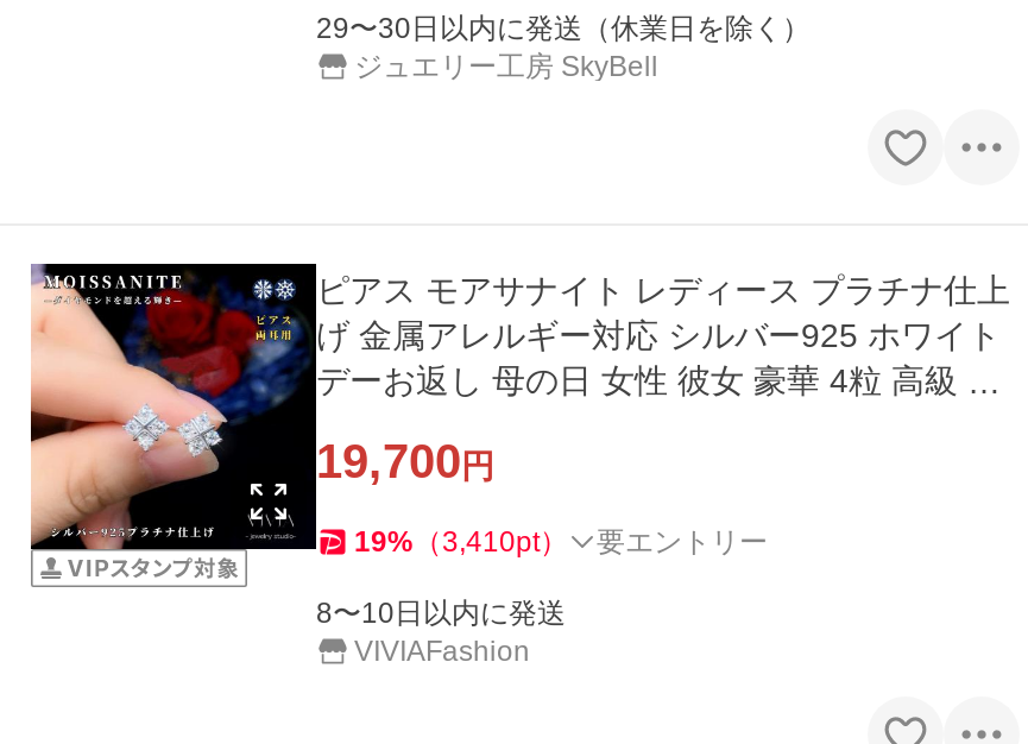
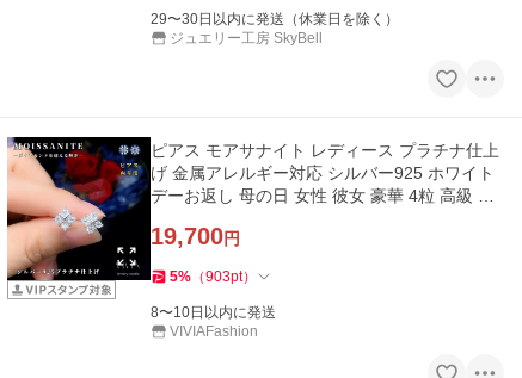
- 19%（3,410pt）
- 要エントリー
+ 5%（903pt）
